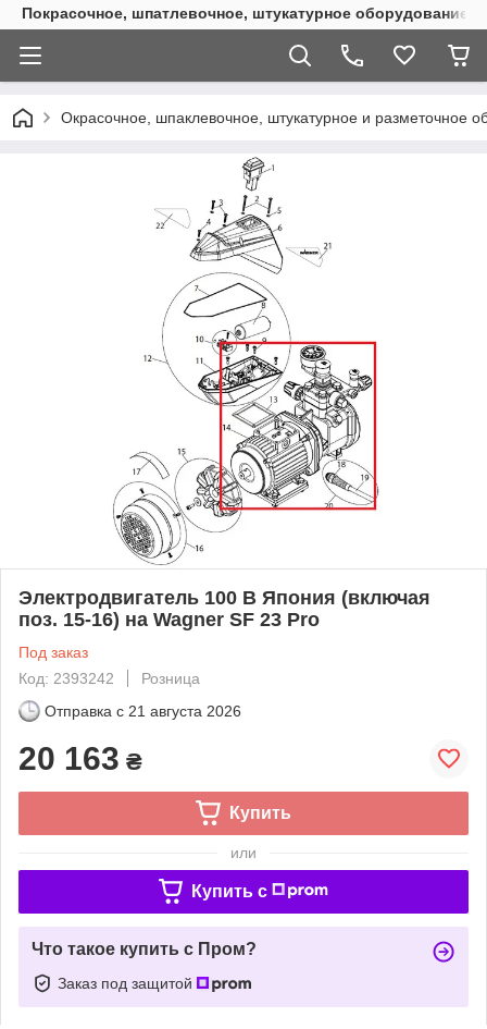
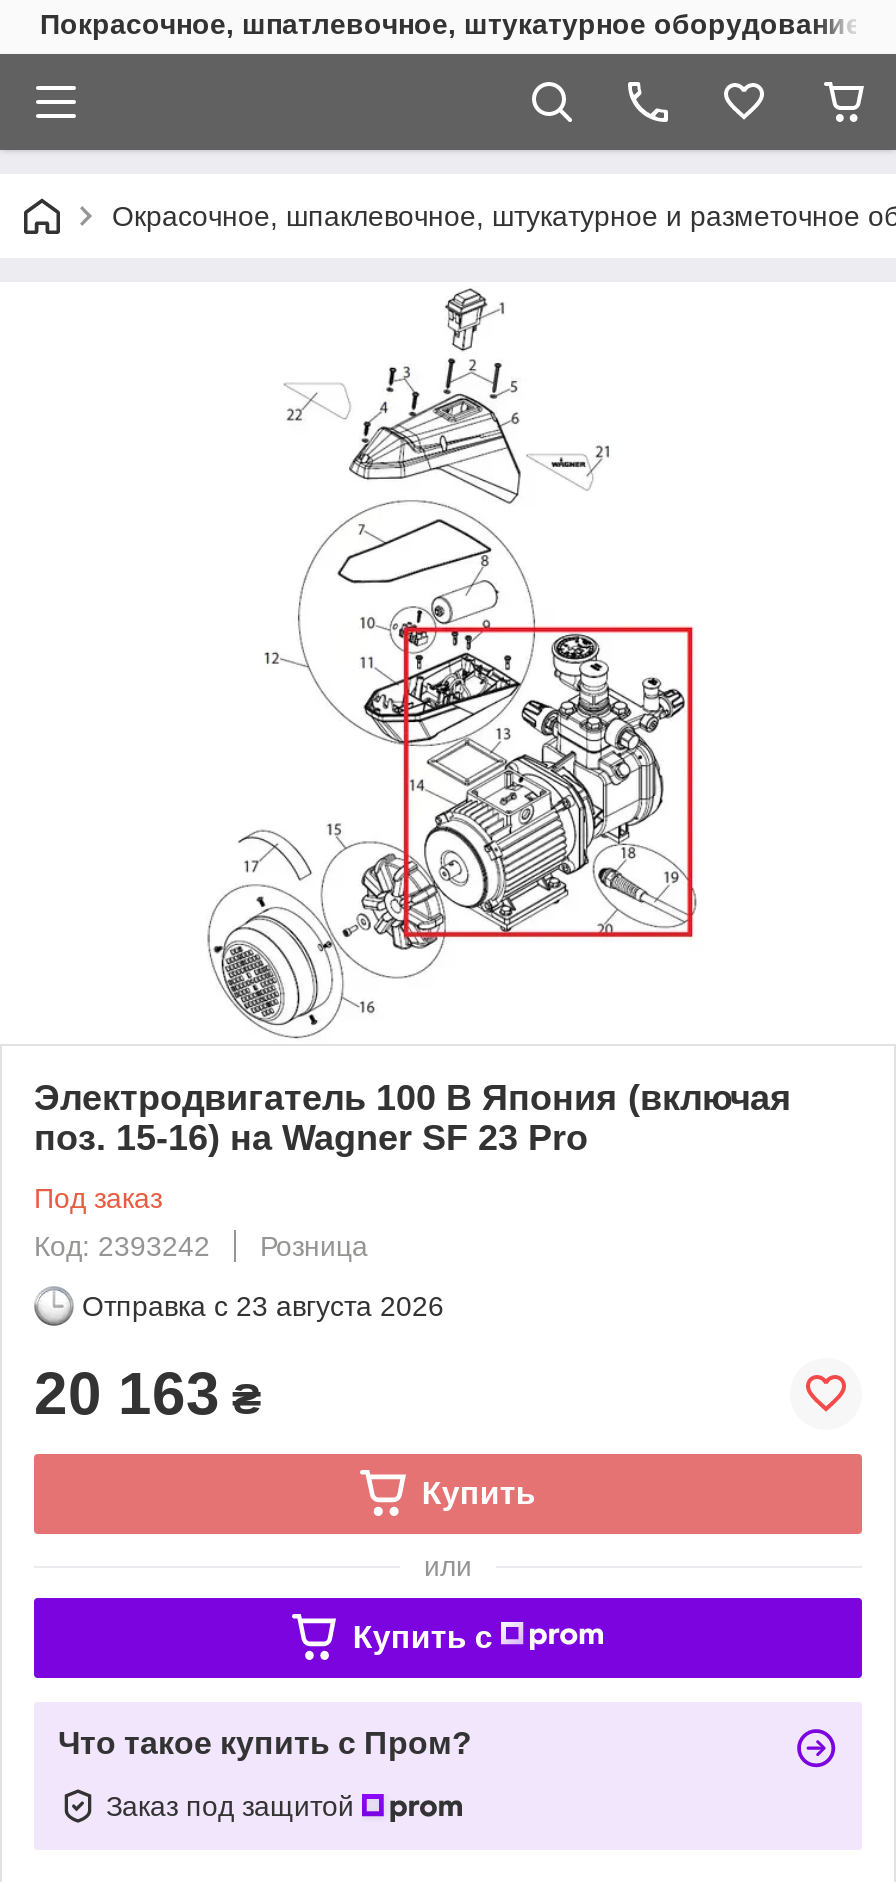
- Отправка с 21 августа 2026
+ Отправка с 23 августа 2026
